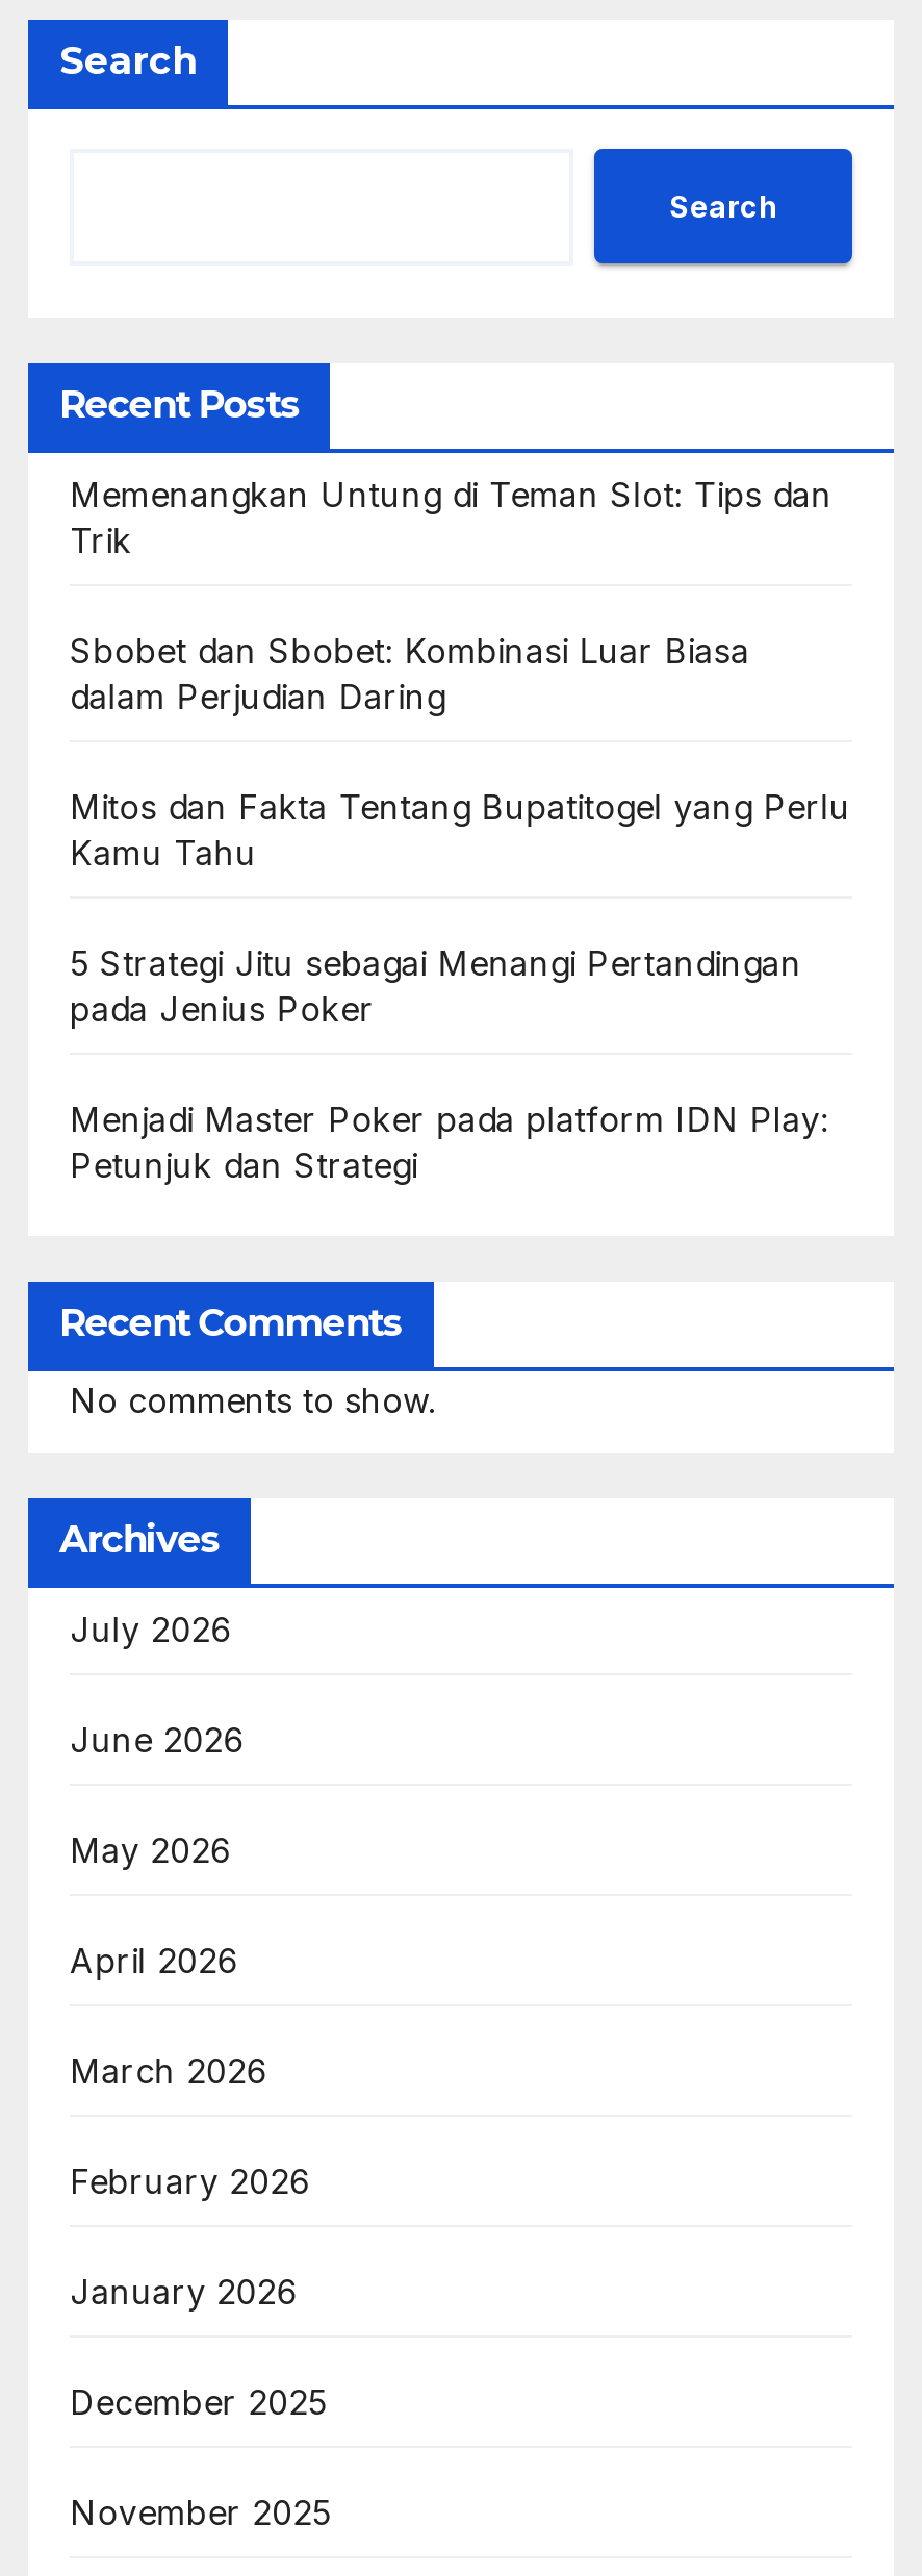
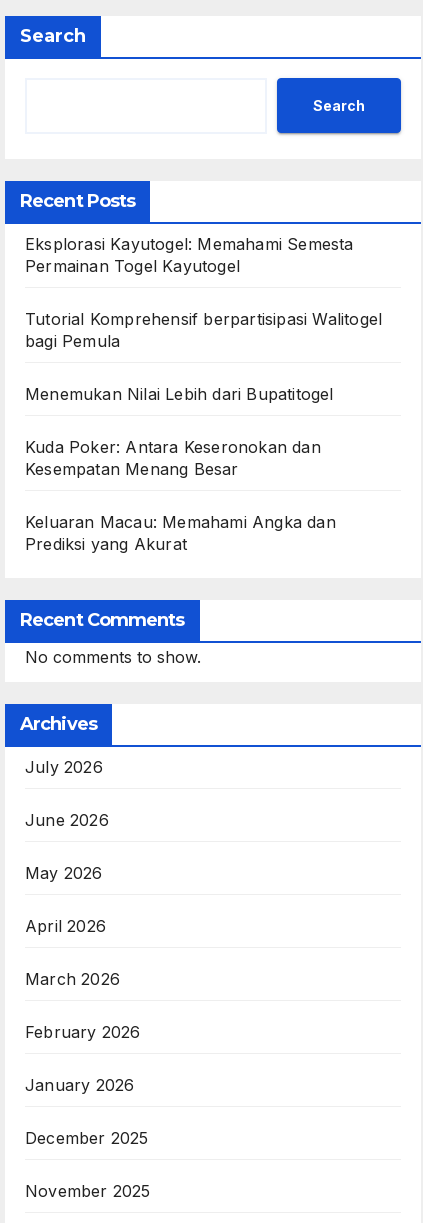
- Memenangkan Untung di Teman Slot: Tips dan
- Trik
+ Eksplorasi Kayutogel: Memahami Semesta
+ Permainan Togel Kayutogel

- Sbobet dan Sbobet: Kombinasi Luar Biasa
- dalam Perjudian Daring
+ Tutorial Komprehensif berpartisipasi Walitogel
+ bagi Pemula

- Mitos dan Fakta Tentang Bupatitogel yang Perlu
- Kamu Tahu
+ Menemukan Nilai Lebih dari Bupatitogel

- 5 Strategi Jitu sebagai Menangi Pertandingan
- pada Jenius Poker
+ Kuda Poker: Antara Keseronokan dan
+ Kesempatan Menang Besar

- Menjadi Master Poker pada platform IDN Play:
- Petunjuk dan Strategi
+ Keluaran Macau: Memahami Angka dan
+ Prediksi yang Akurat
